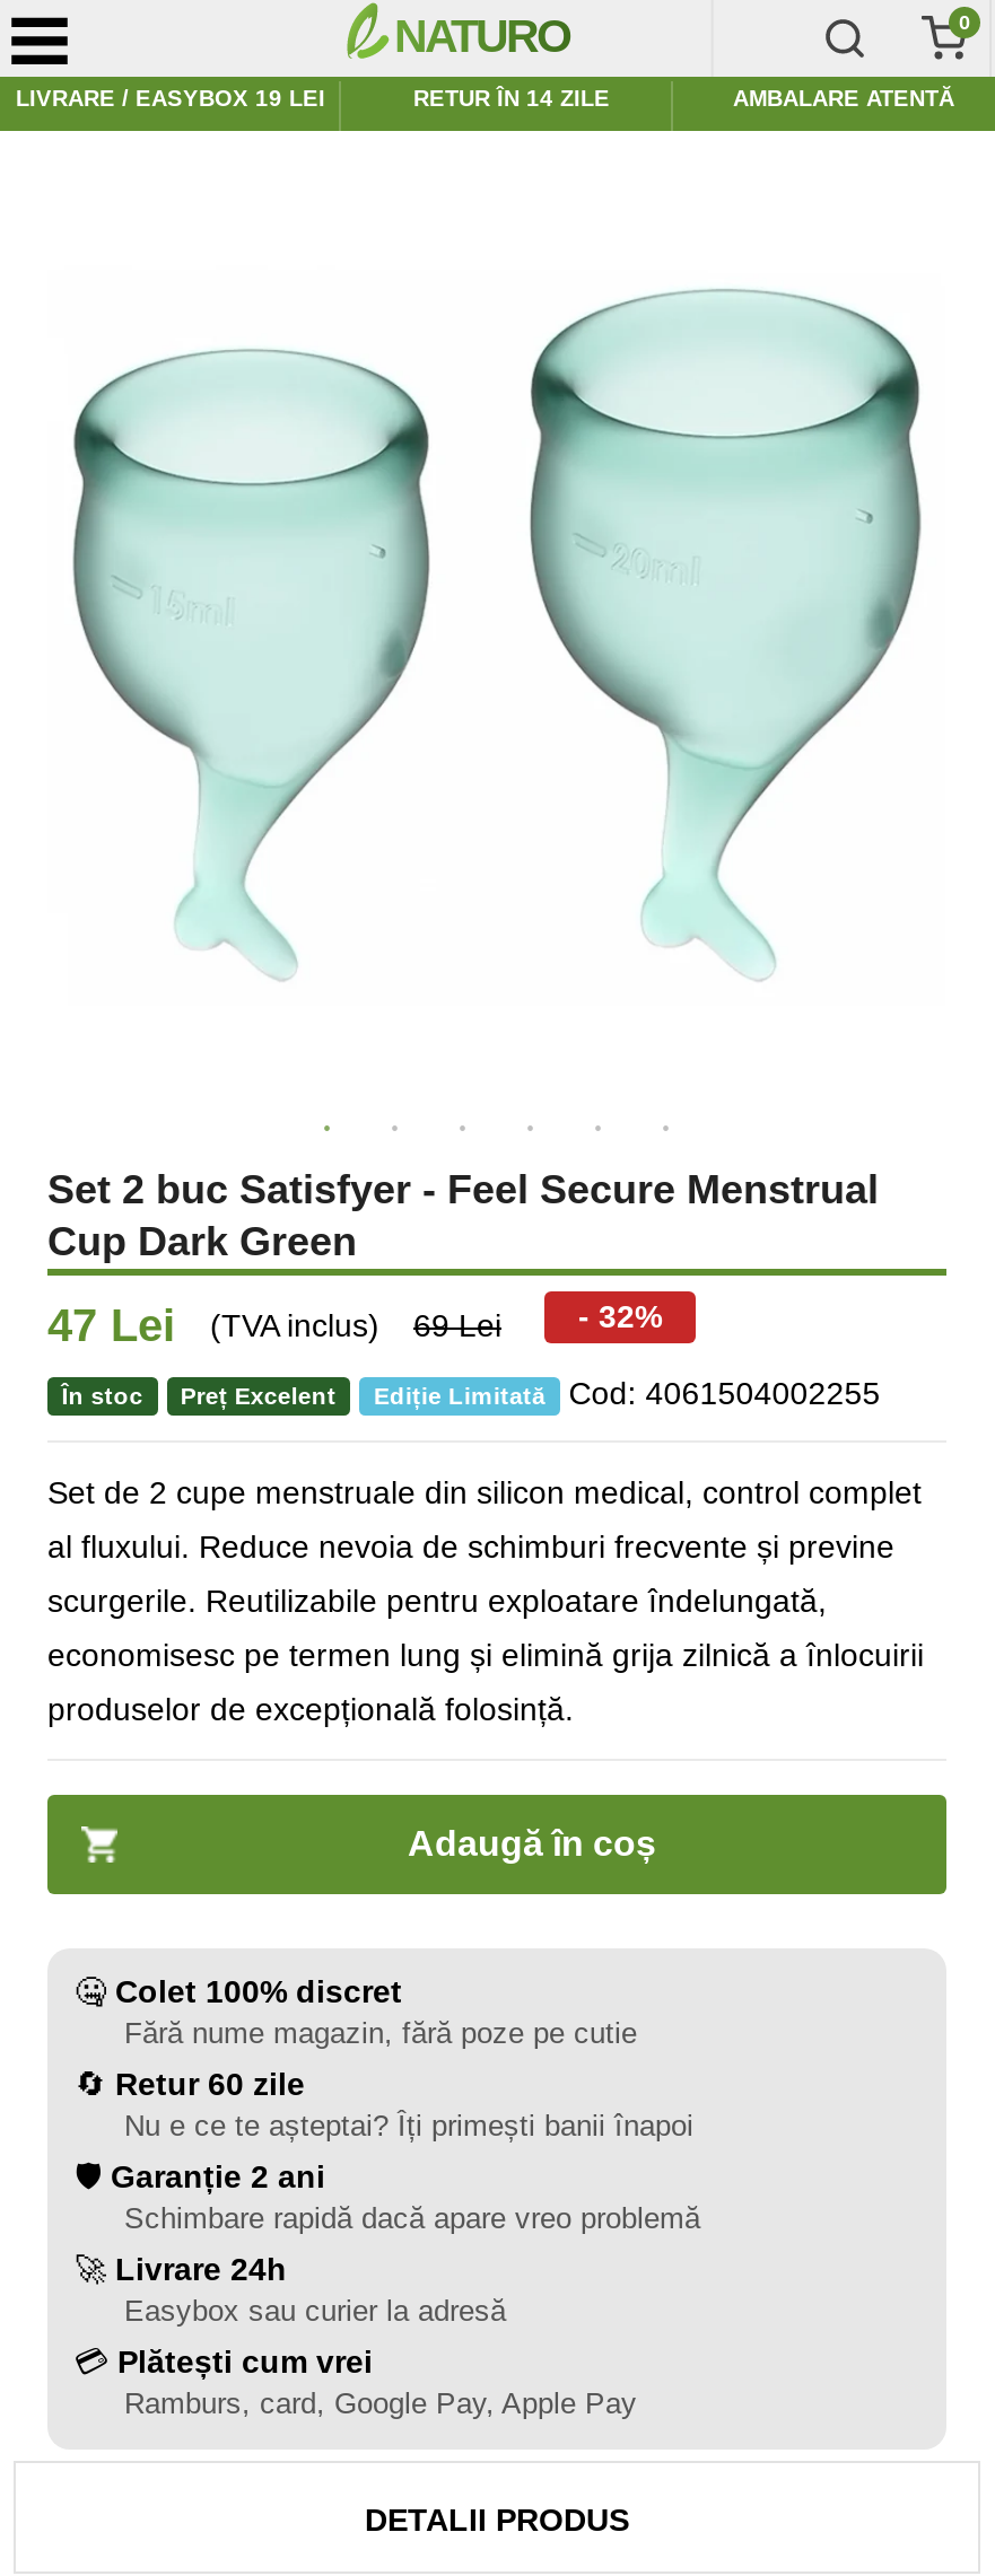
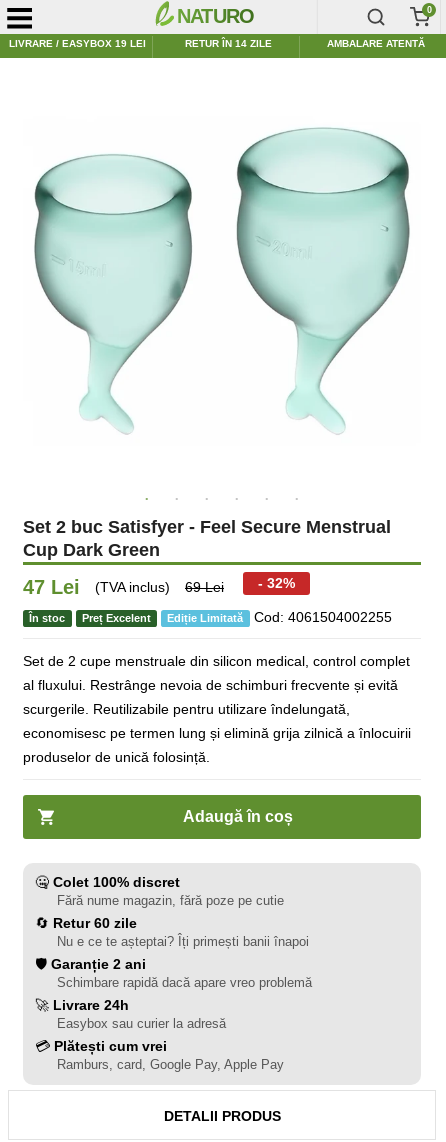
- al fluxului. Reduce nevoia de schimburi frecvente și previne
+ al fluxului. Restrânge nevoia de schimburi frecvente și evită

- scurgerile. Reutilizabile pentru exploatare îndelungată,
+ scurgerile. Reutilizabile pentru utilizare îndelungată,

- produselor de excepțională folosință.
+ produselor de unică folosință.
